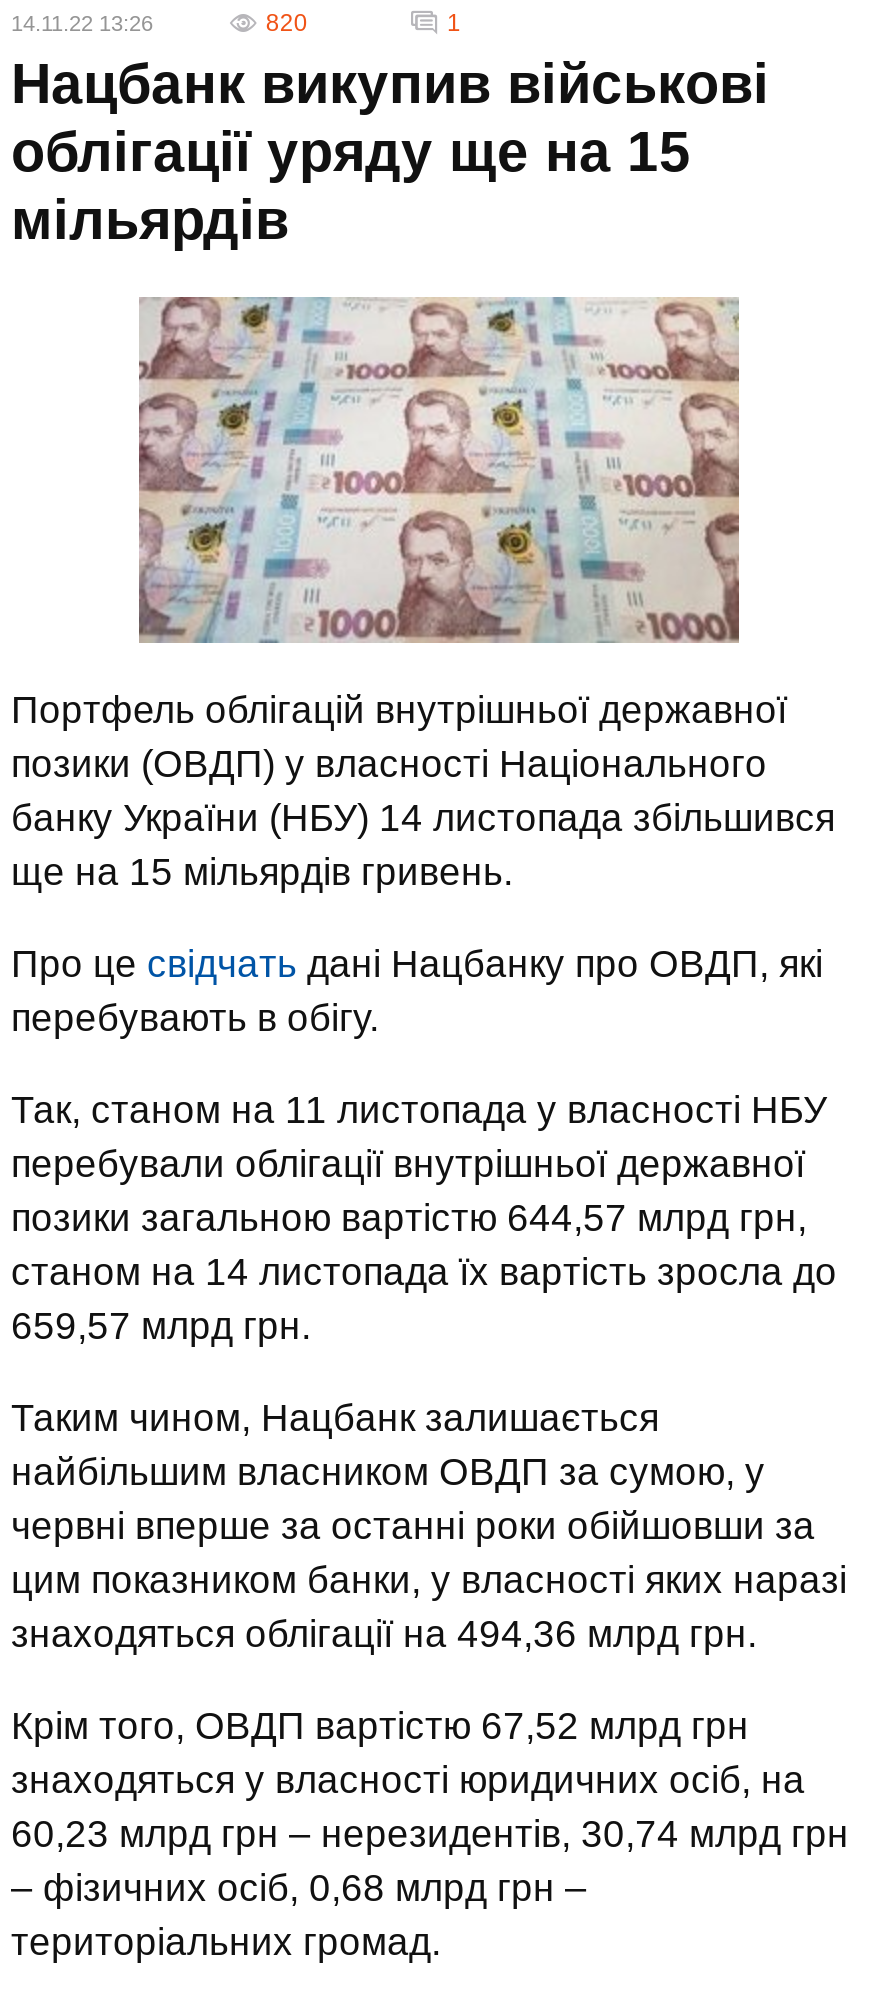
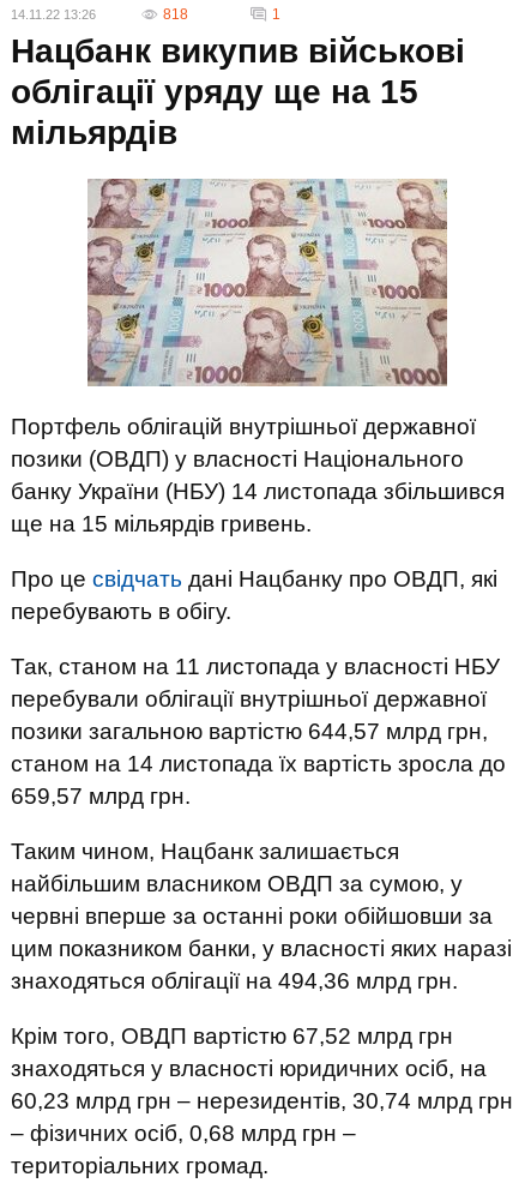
- 820
+ 818
